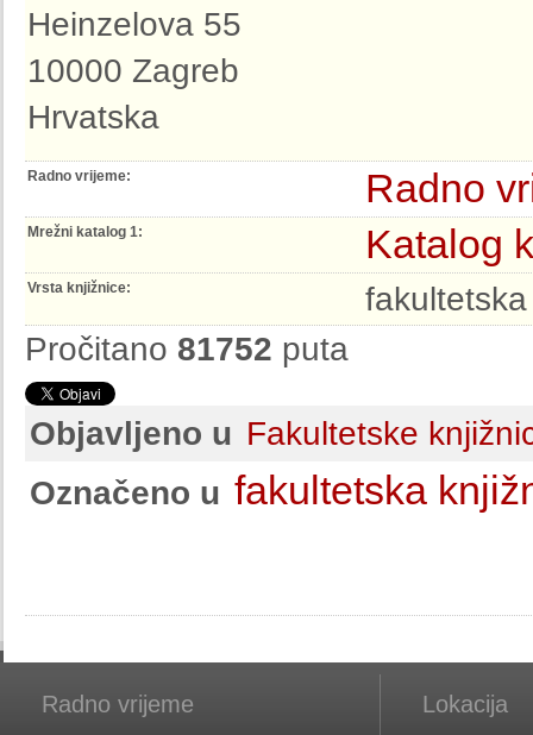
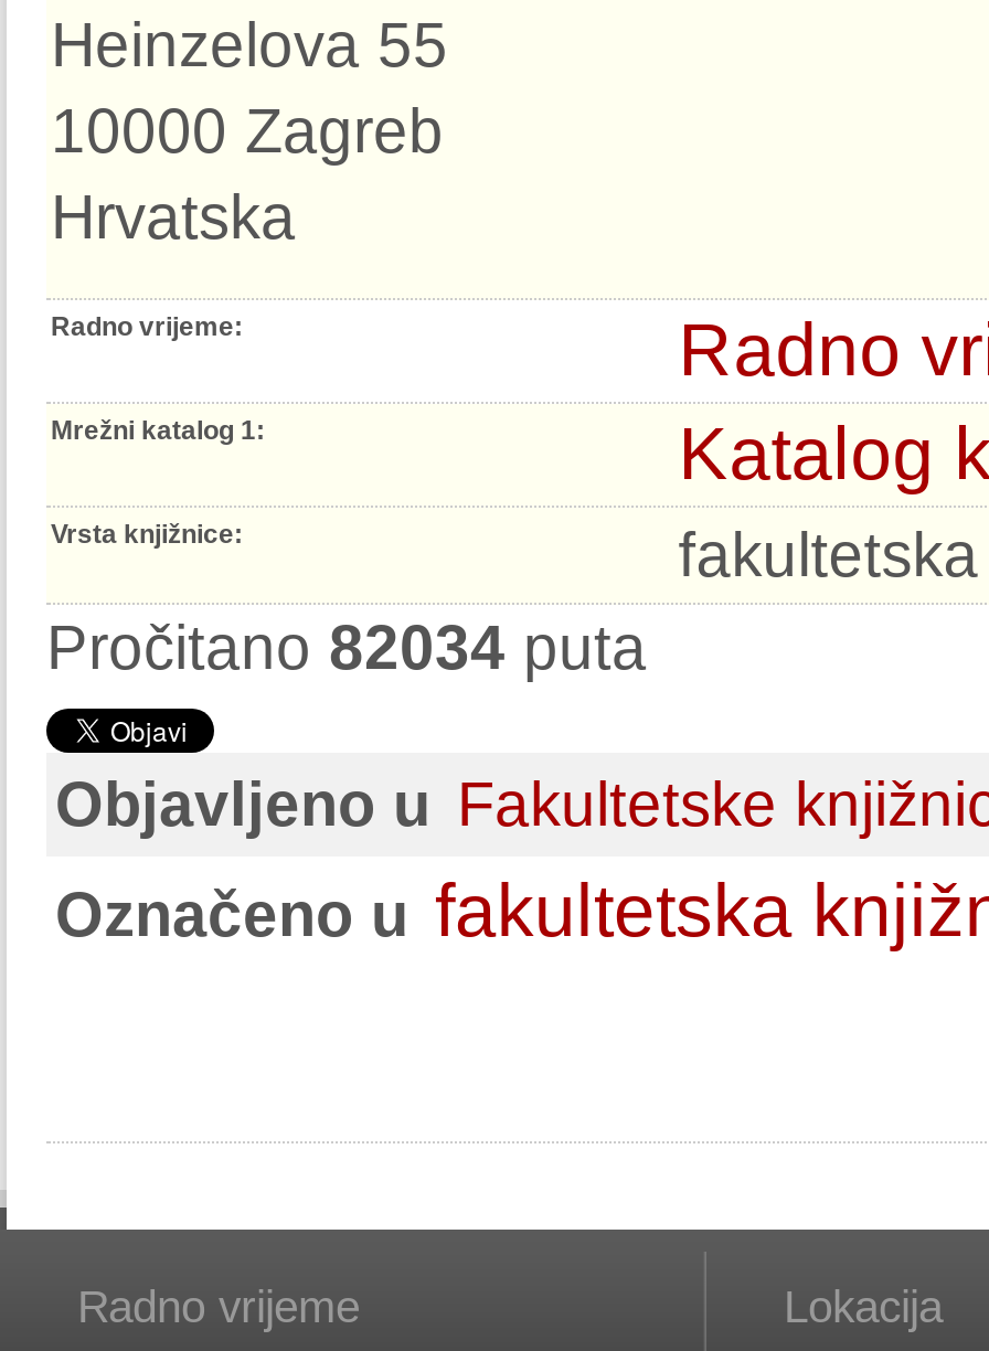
- Pročitano 81752 puta
+ Pročitano 82034 puta
